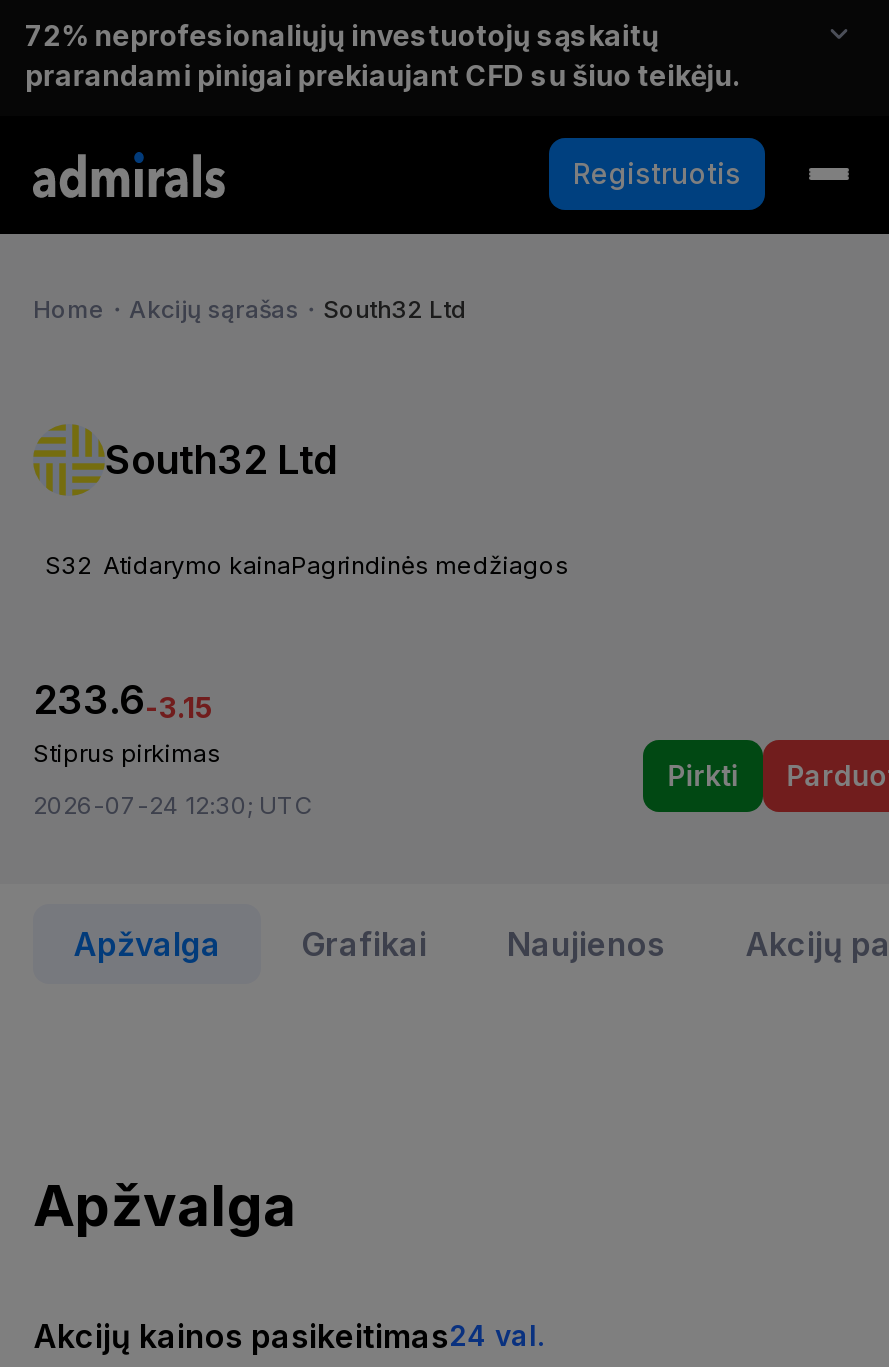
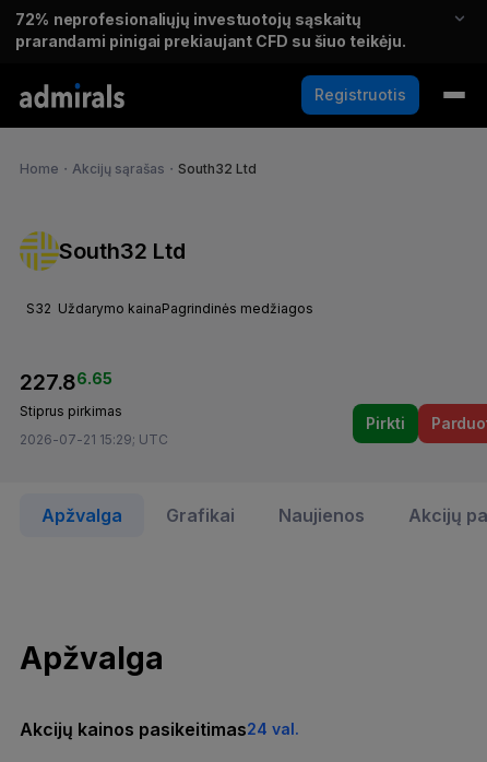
- S32 Atidarymo kainaPagrindinės medžiagos
+ S32 Uždarymo kainaPagrindinės medžiagos

- 233.6-3.15
+ 227.86.65

- 2026-07-24 12:30; UTC
+ 2026-07-21 15:29; UTC
